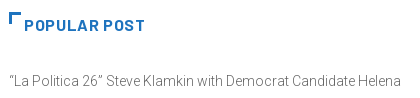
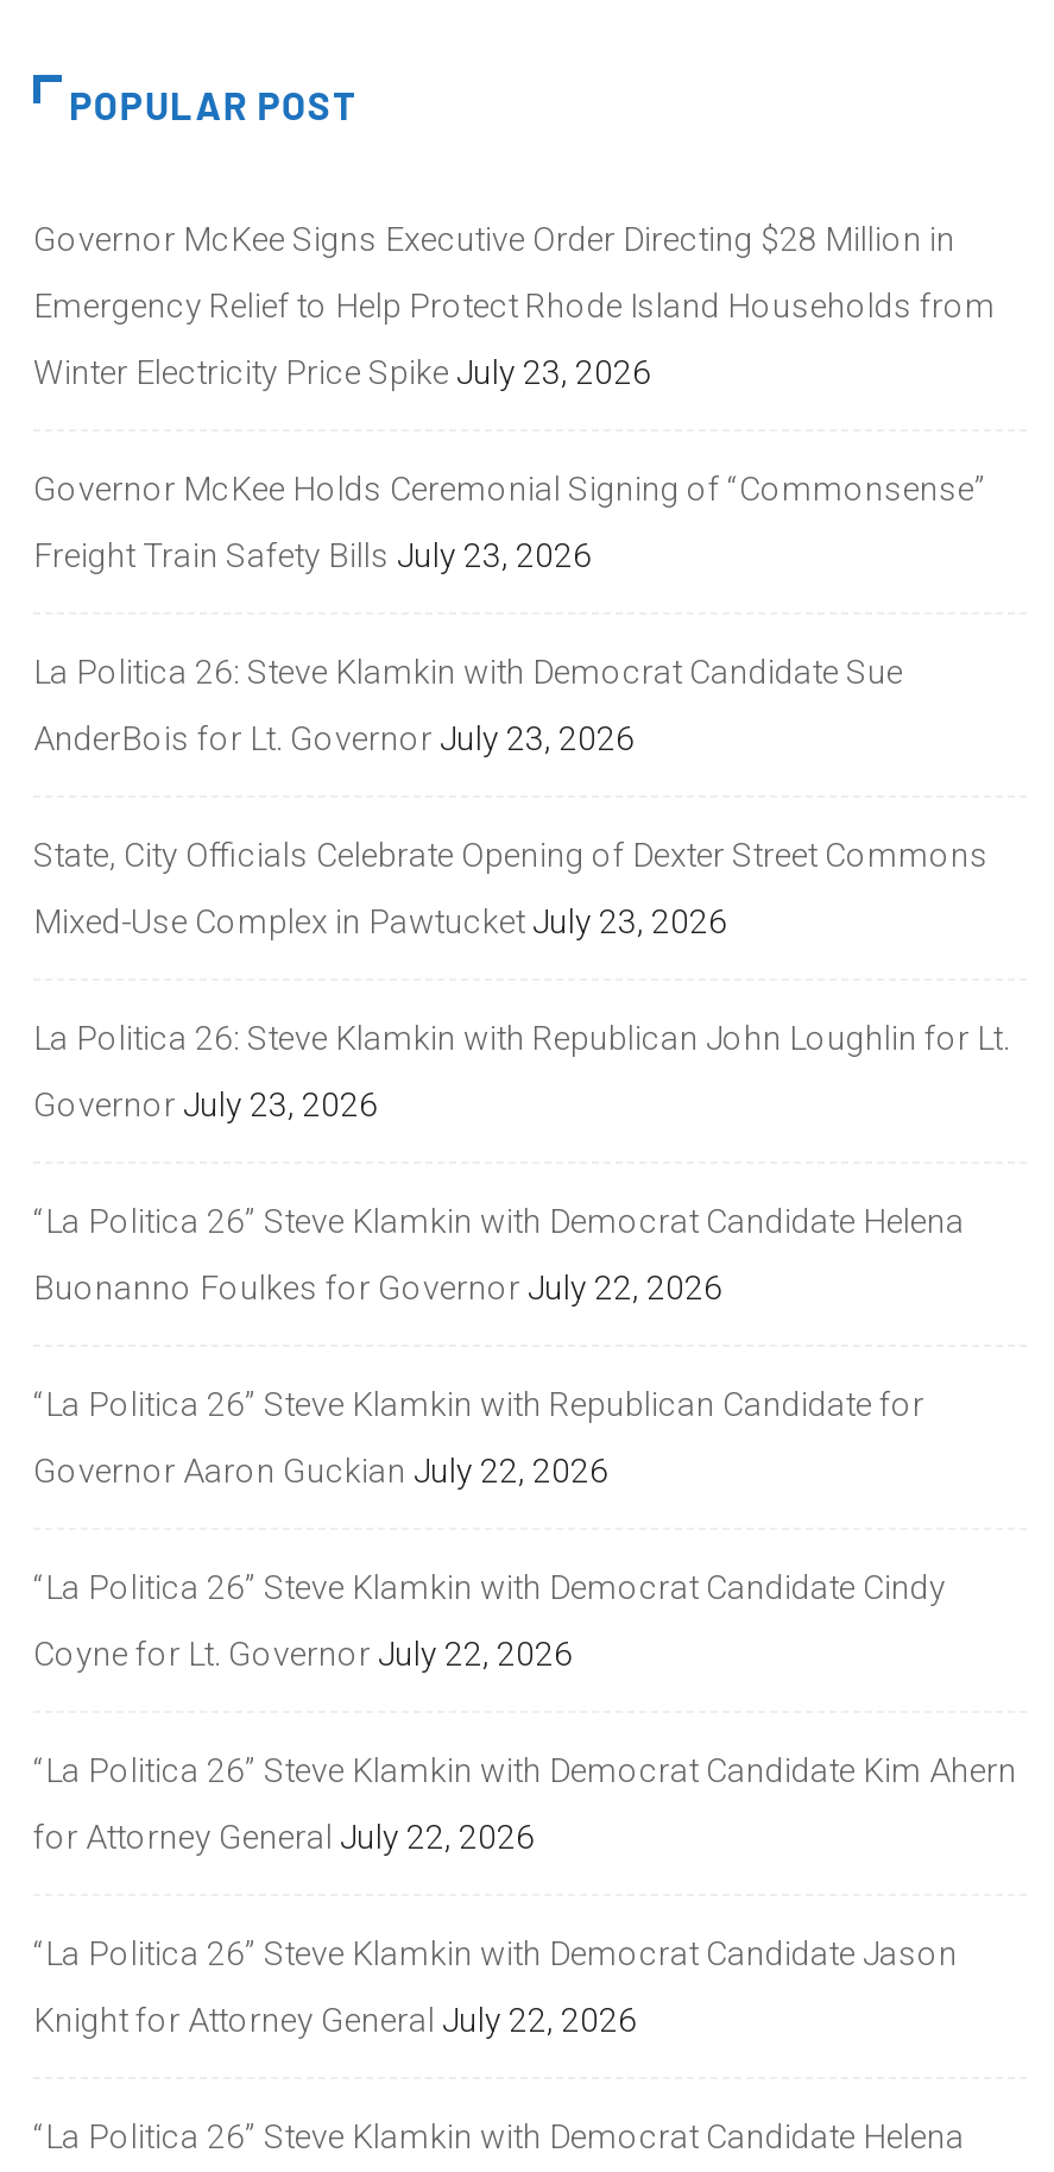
+ Governor McKee Signs Executive Order Directing $28 Million in
+ Emergency Relief to Help Protect Rhode Island Households from
+ Winter Electricity Price Spike July 23, 2026
+ Governor McKee Holds Ceremonial Signing of “Commonsense”
+ Freight Train Safety Bills July 23, 2026
+ La Politica 26: Steve Klamkin with Democrat Candidate Sue
+ AnderBois for Lt. Governor July 23, 2026
+ State, City Officials Celebrate Opening of Dexter Street Commons
+ Mixed-Use Complex in Pawtucket July 23, 2026
+ La Politica 26: Steve Klamkin with Republican John Loughlin for Lt.
+ Governor July 23, 2026
+ “La Politica 26” Steve Klamkin with Democrat Candidate Helena
+ Buonanno Foulkes for Governor July 22, 2026
+ “La Politica 26” Steve Klamkin with Republican Candidate for
+ Governor Aaron Guckian July 22, 2026
+ “La Politica 26” Steve Klamkin with Democrat Candidate Cindy
+ Coyne for Lt. Governor July 22, 2026
+ “La Politica 26” Steve Klamkin with Democrat Candidate Kim Ahern
+ for Attorney General July 22, 2026
+ “La Politica 26” Steve Klamkin with Democrat Candidate Jason
+ Knight for Attorney General July 22, 2026
